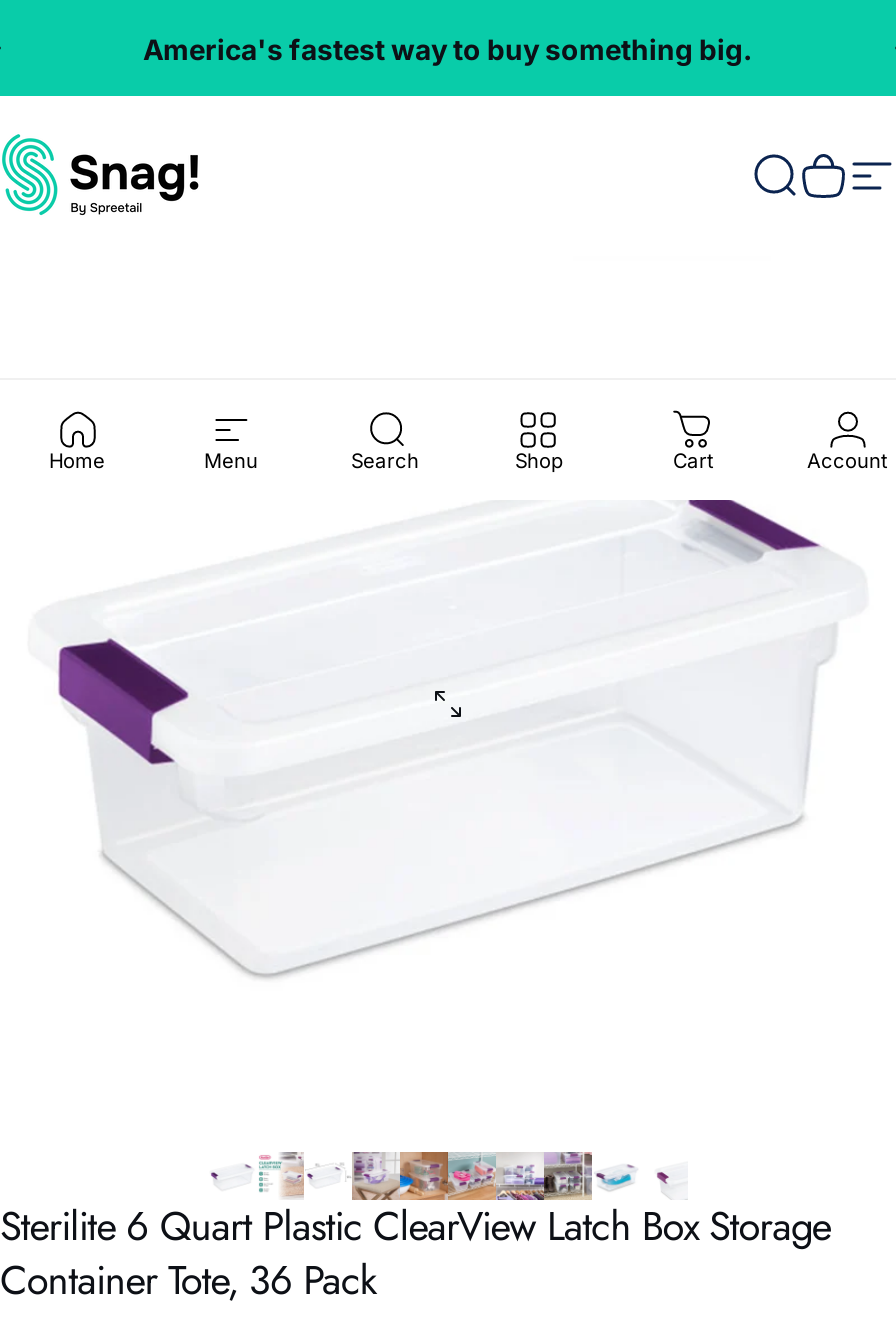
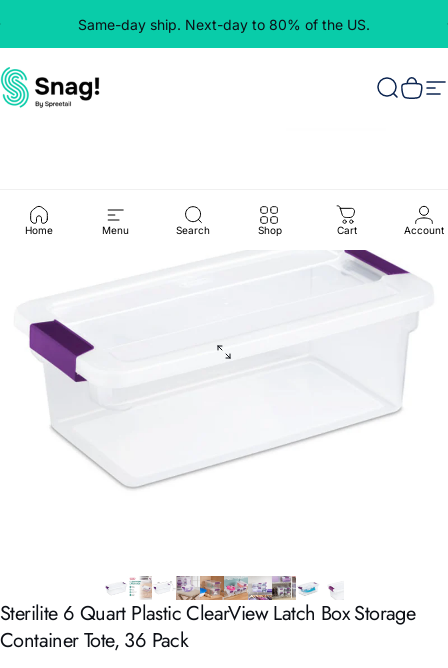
- America's fastest way to buy something big.

+ Same-day ship. Next-day to 80% of the US.
